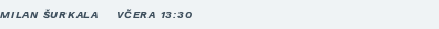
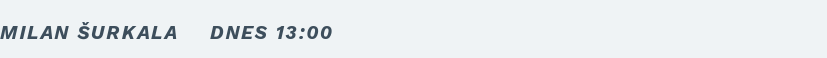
- MILAN ŠURKALA VČERA 13:30
+ MILAN ŠURKALA DNES 13:00
